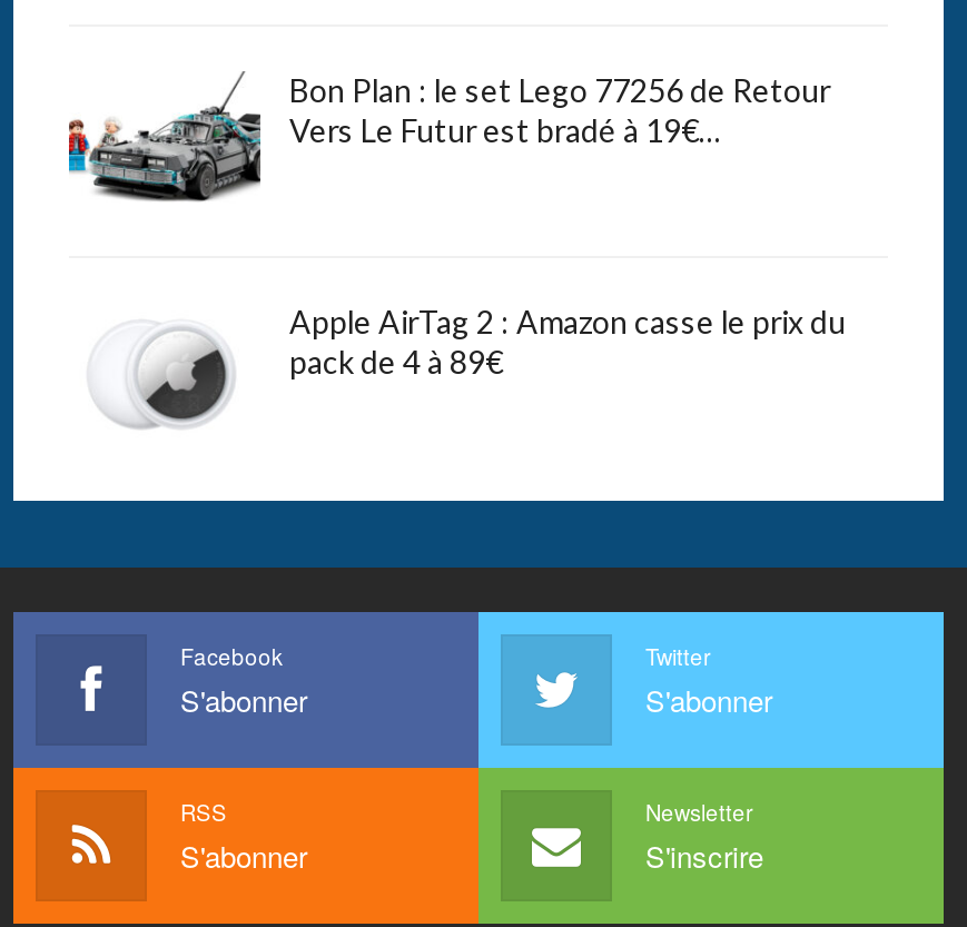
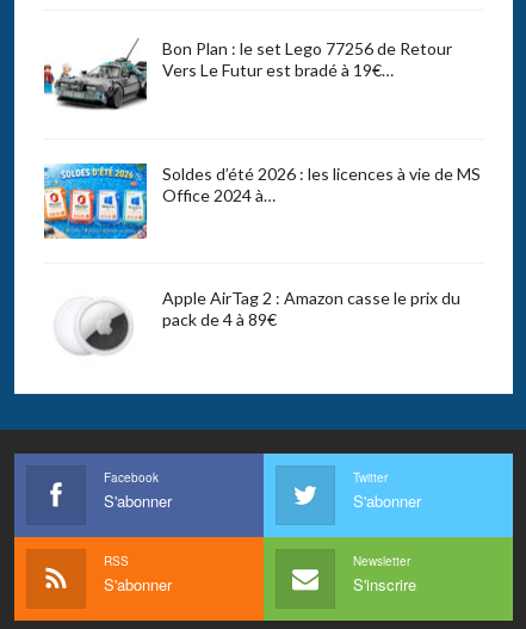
+ [image]
+ Soldes d’été 2026 : les licences à vie de MS
+ Office 2024 à…
